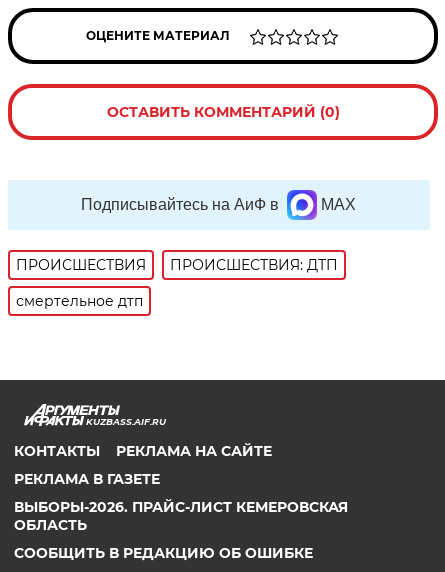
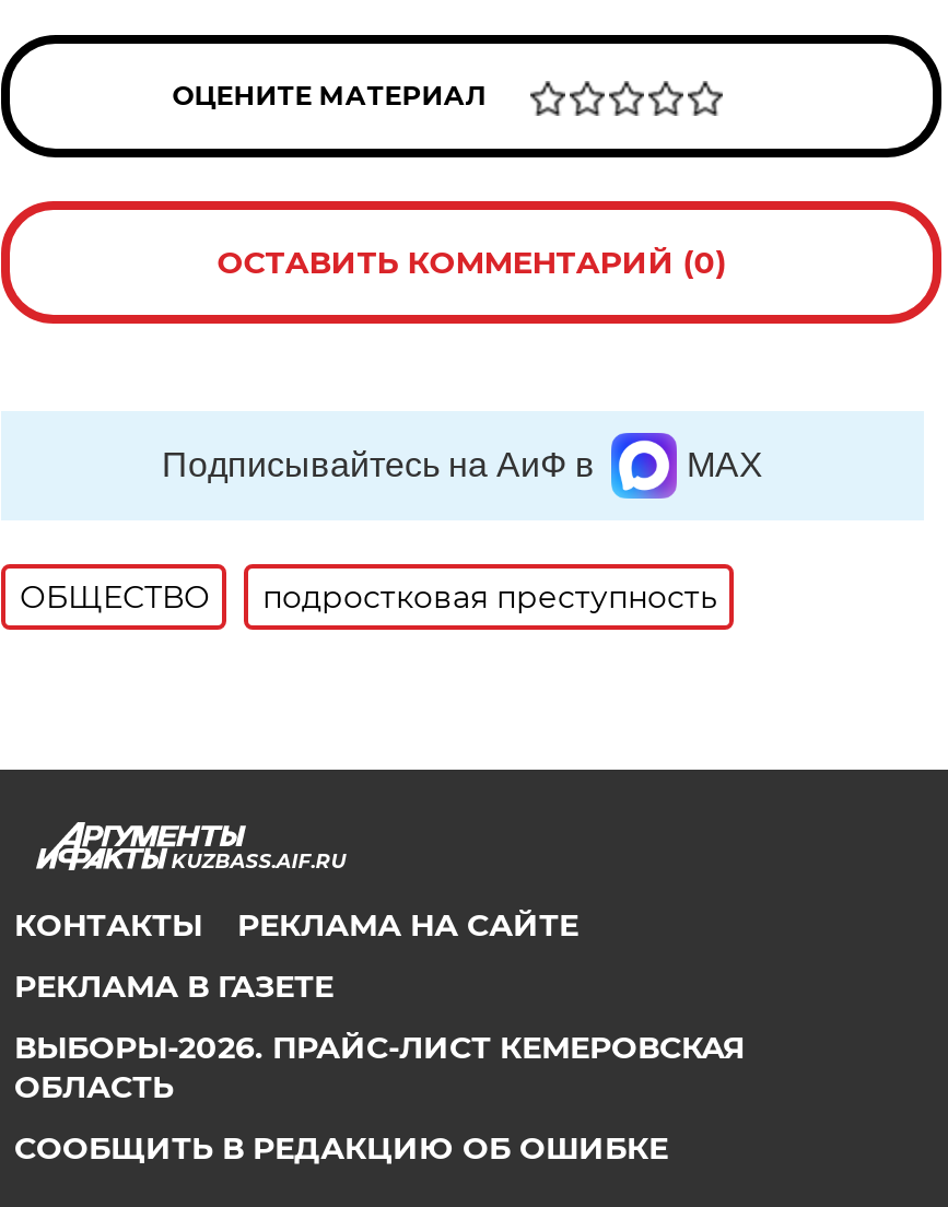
- ПРОИСШЕСТВИЯ
- ПРОИСШЕСТВИЯ: ДТП
- смертельное дтп
+ ОБЩЕСТВО
+ подростковая преступность
